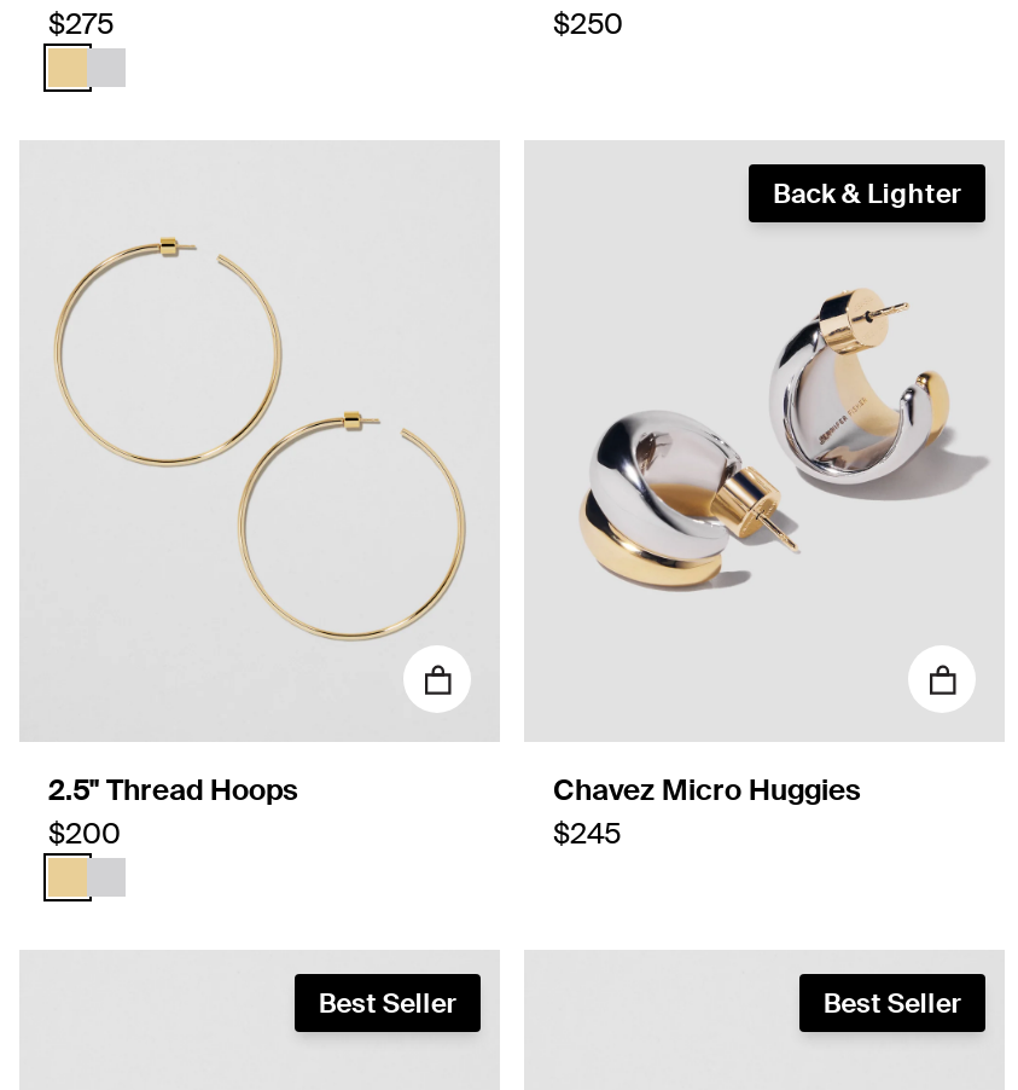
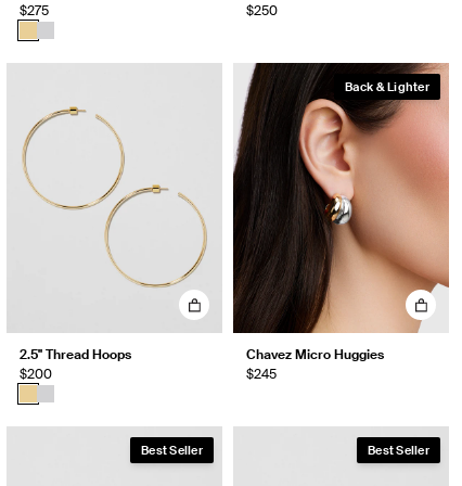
- [image]
+ [image]
